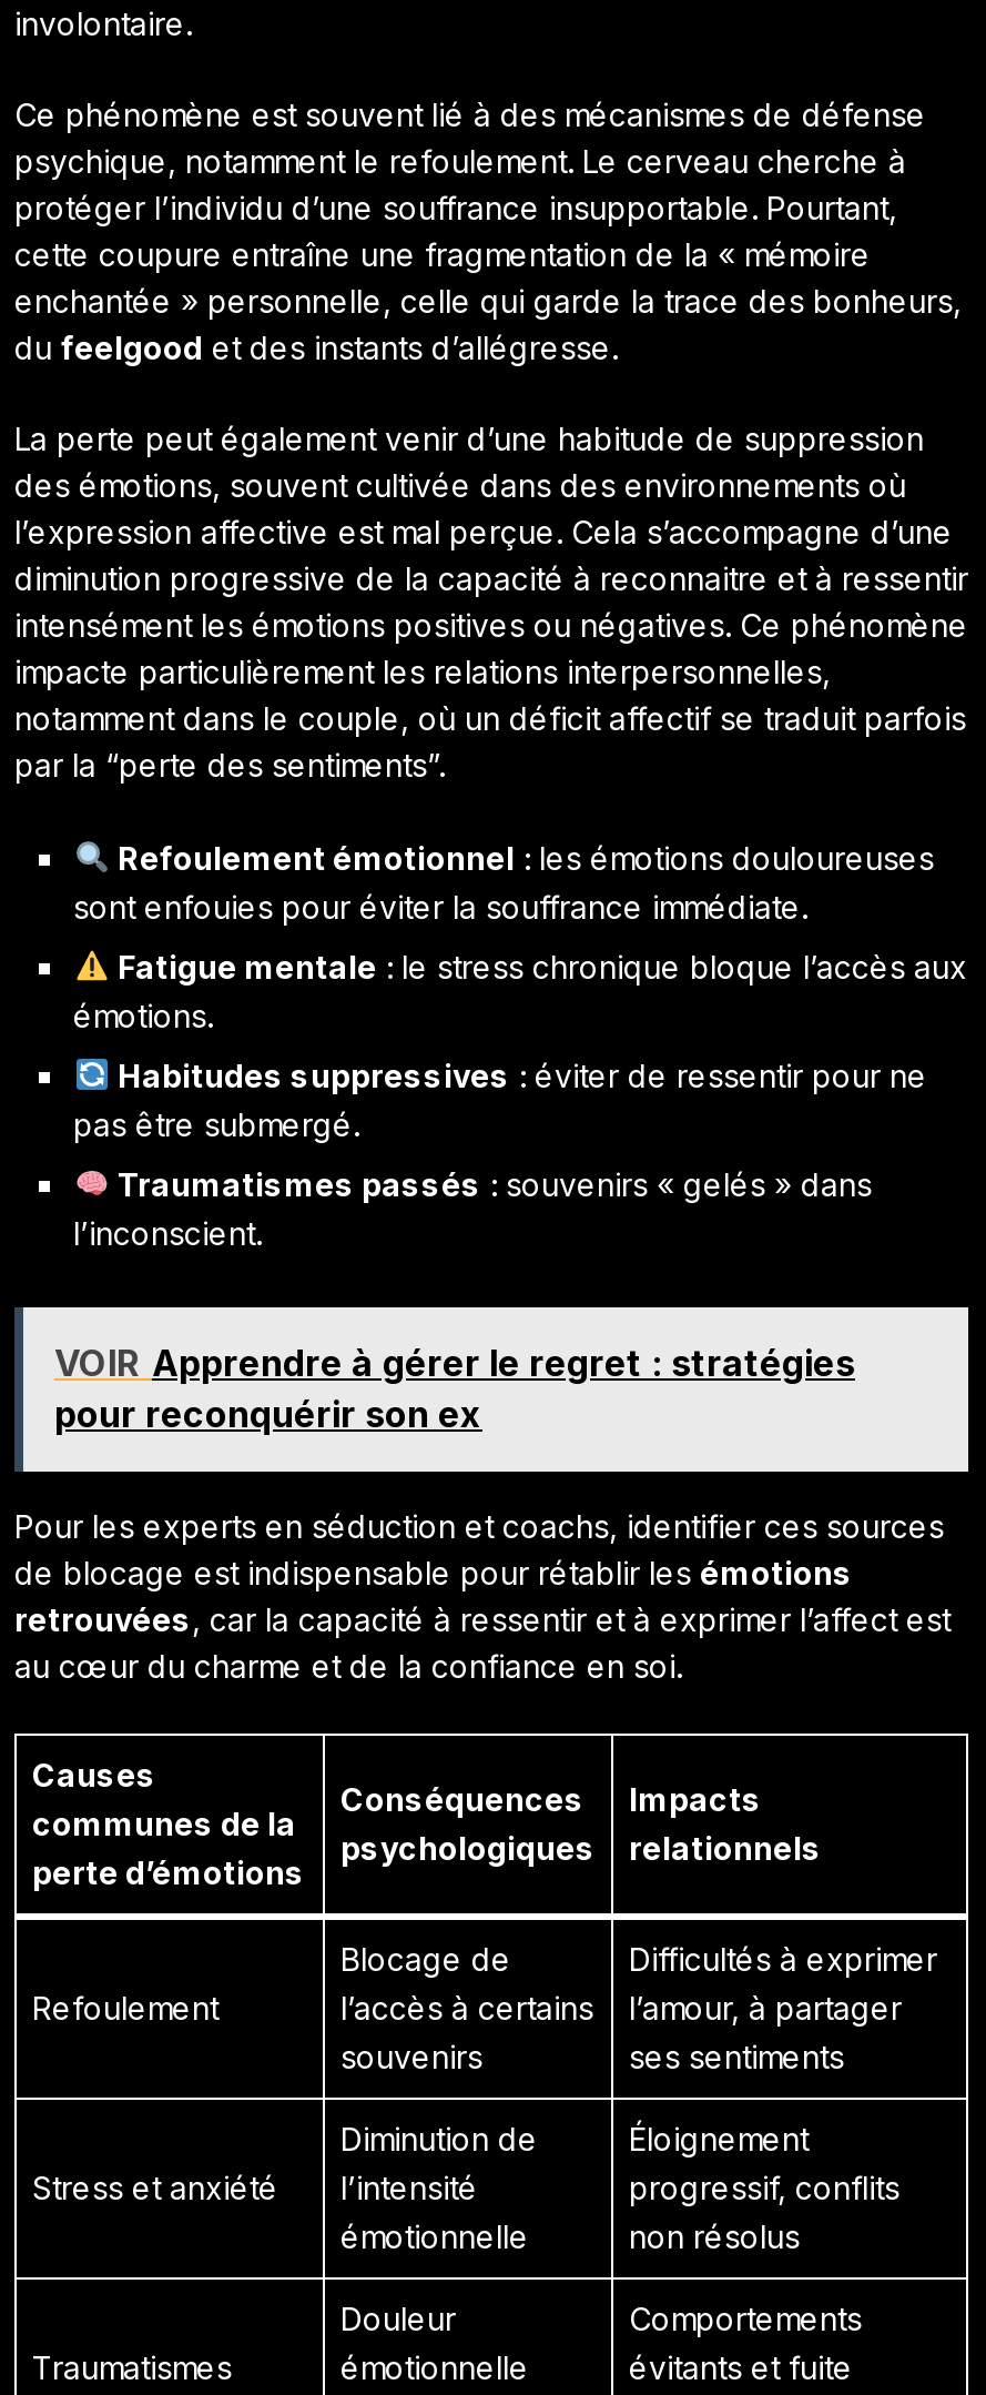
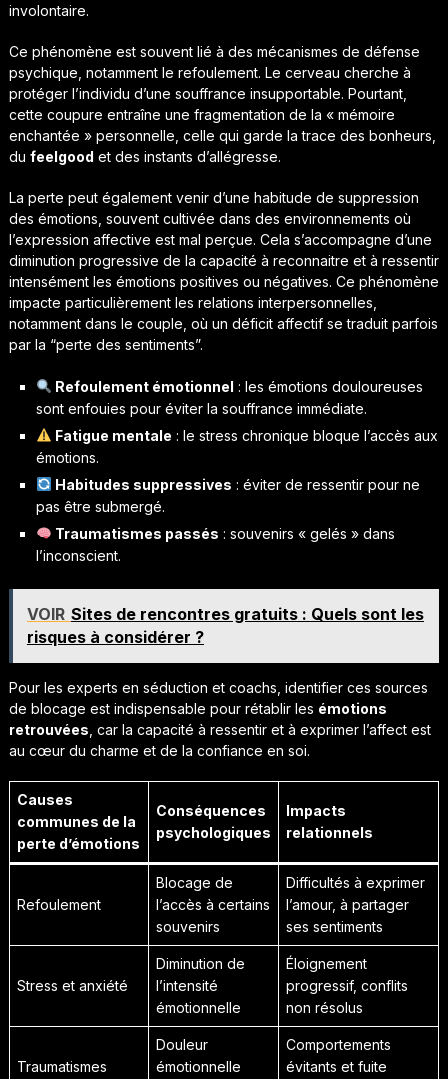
- VOIR Apprendre à gérer le regret : stratégies
- pour reconquérir son ex
+ VOIR Sites de rencontres gratuits : Quels sont les
+ risques à considérer ?
